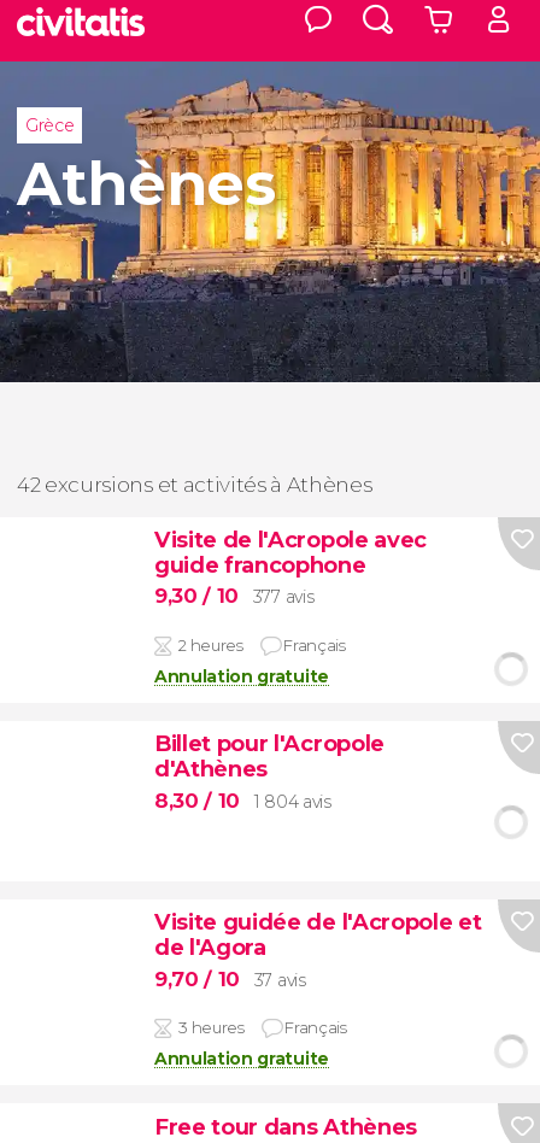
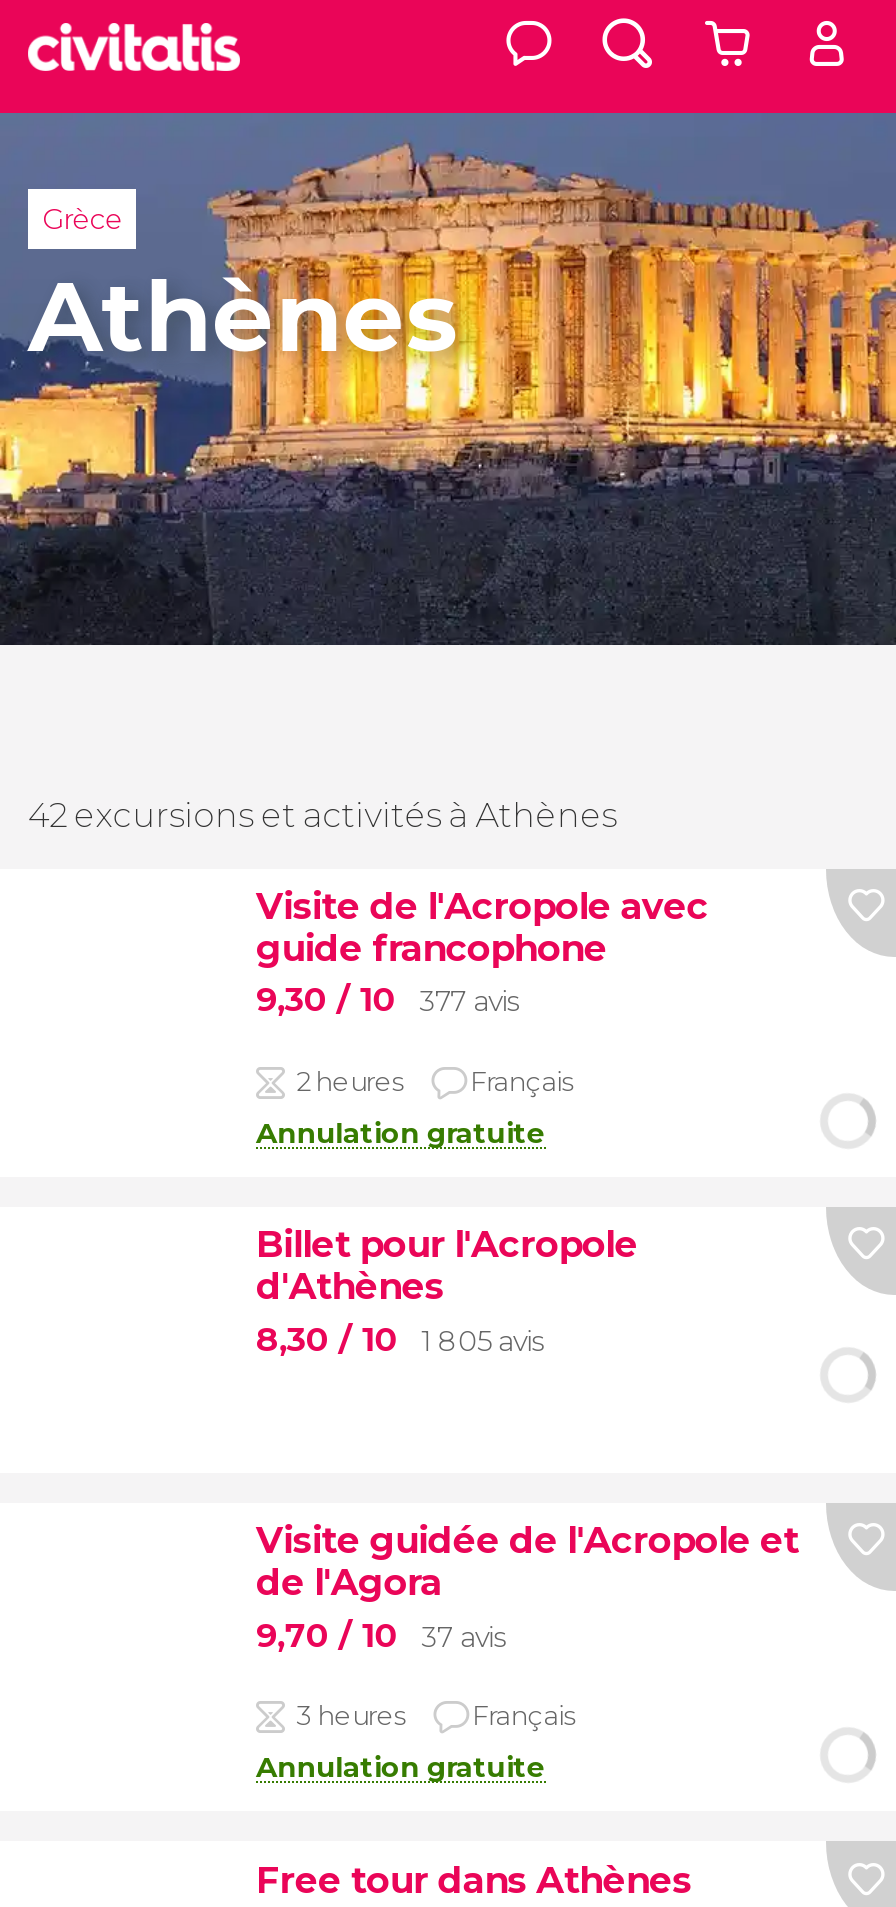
- 8,30 / 10 1 804 avis
+ 8,30 / 10 1 805 avis
